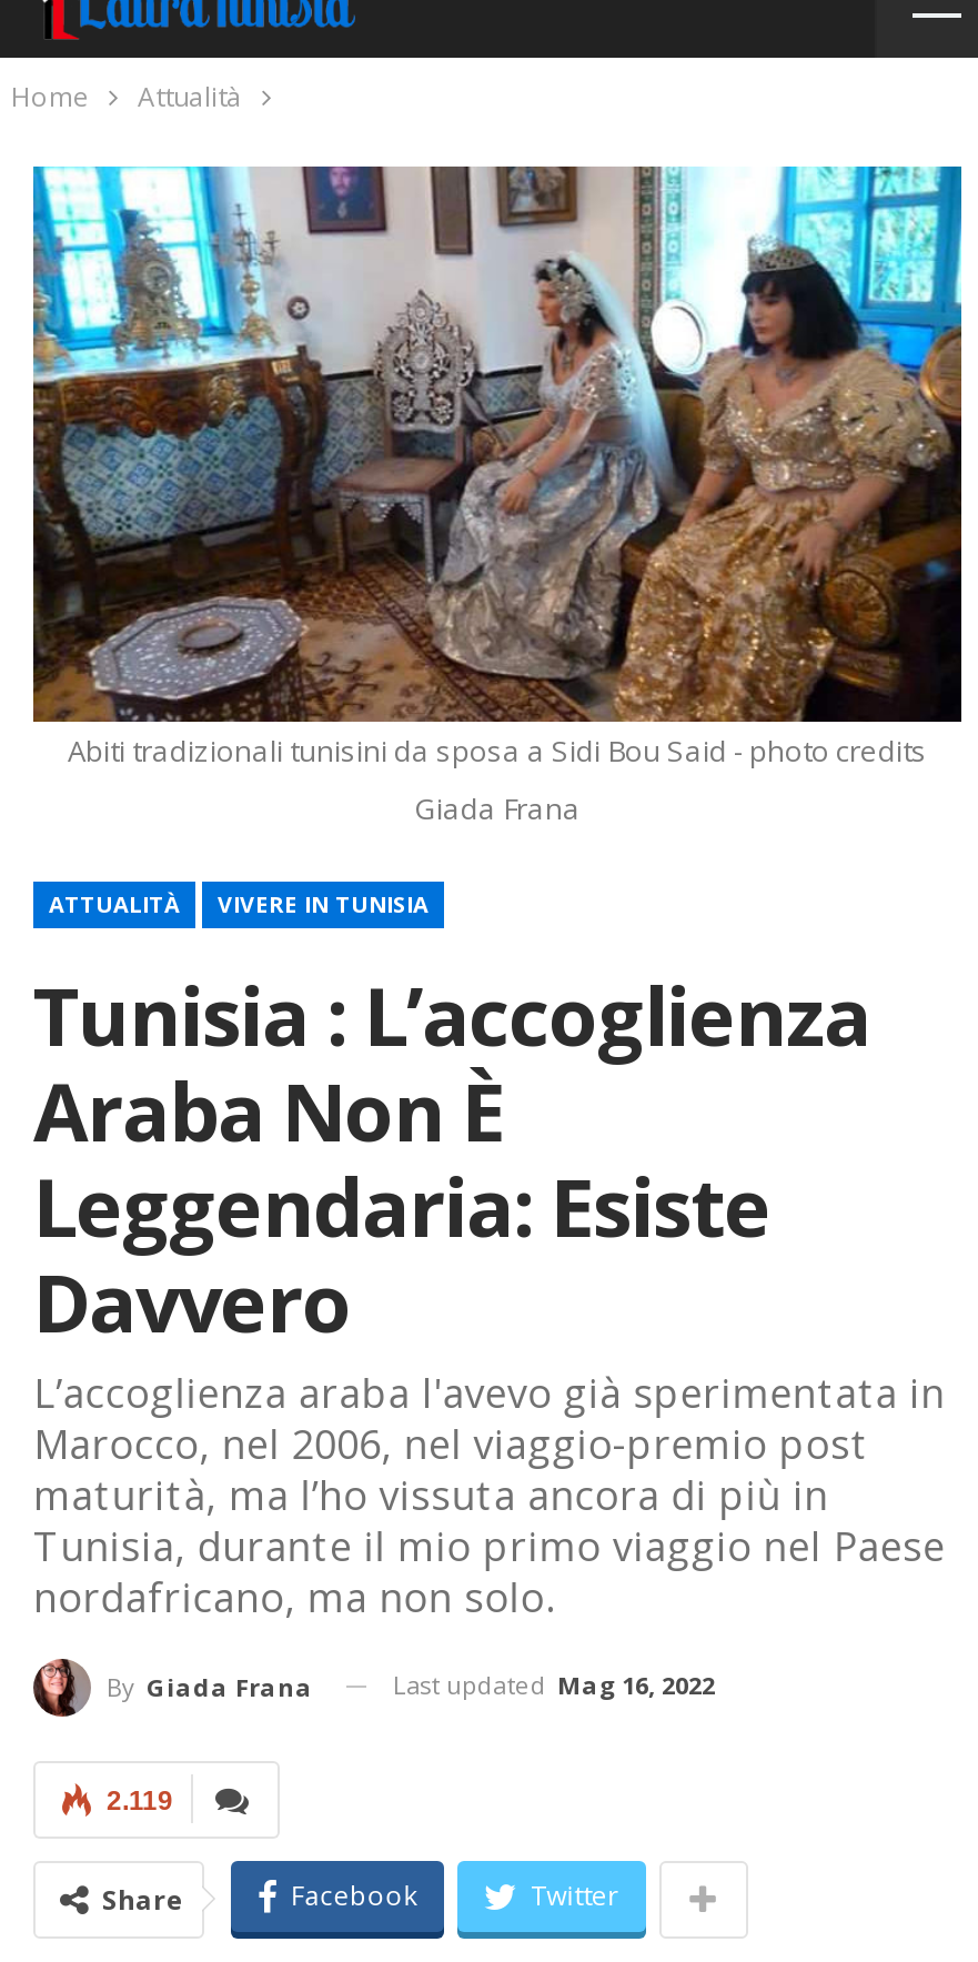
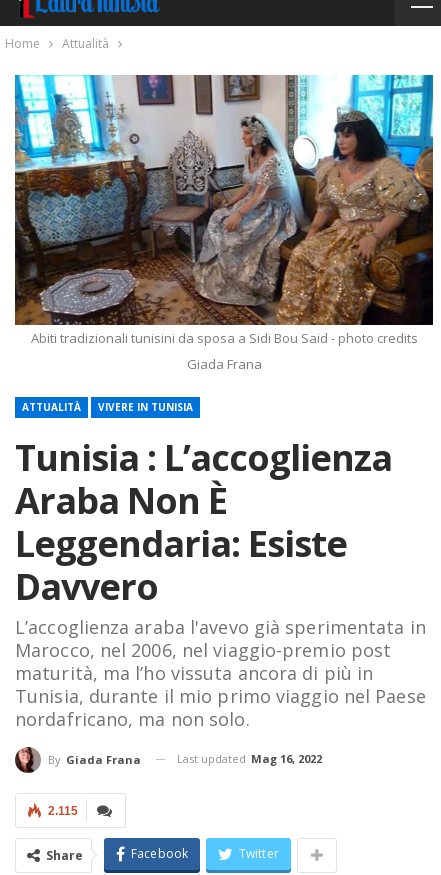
- 2.119
+ 2.115
